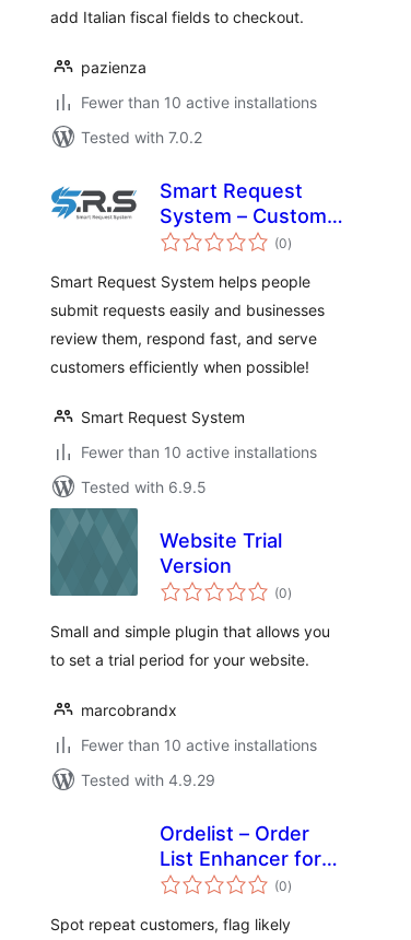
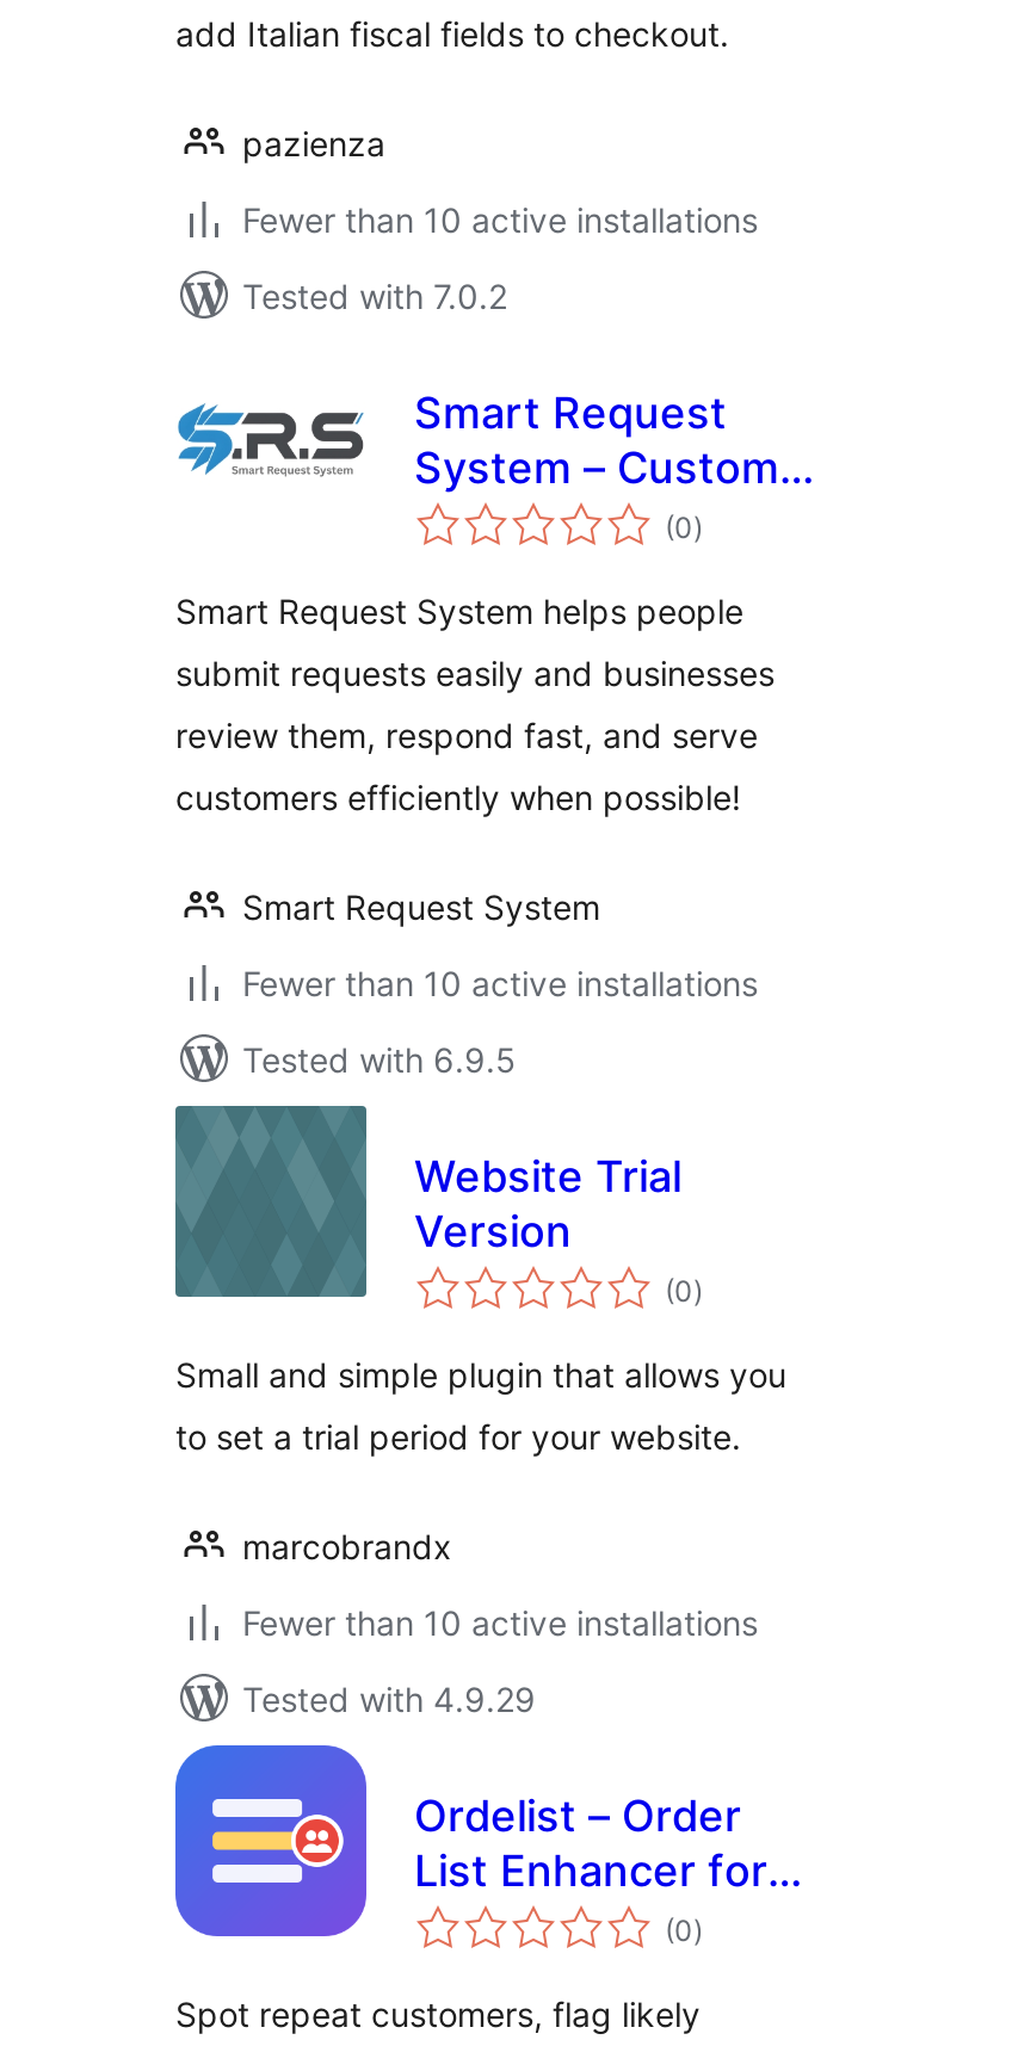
+ [image]
